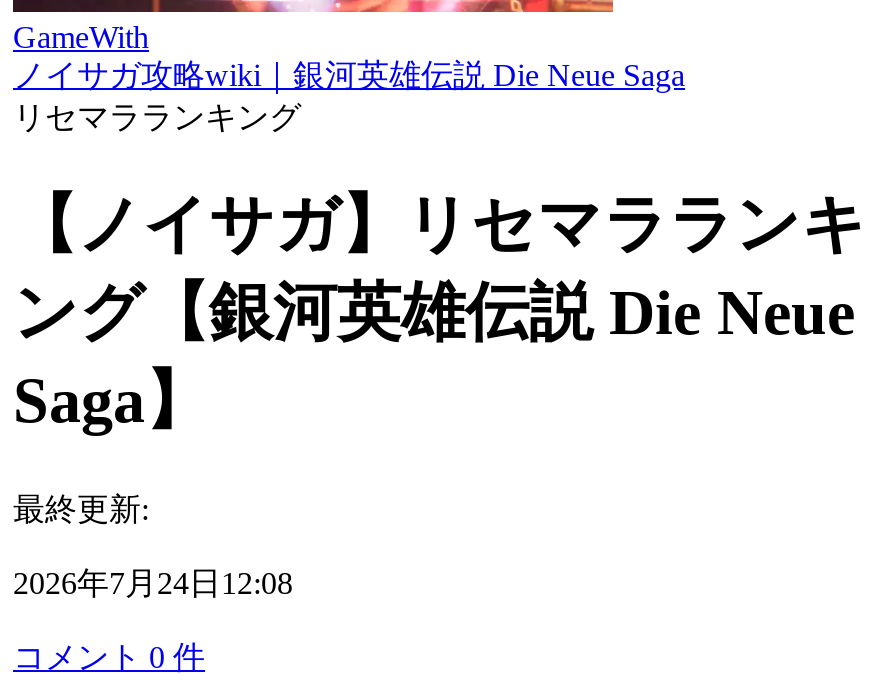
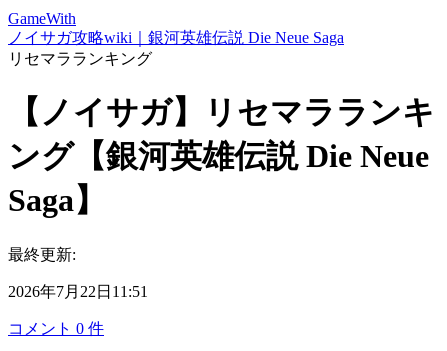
- 2026年7月24日12:08
+ 2026年7月22日11:51
